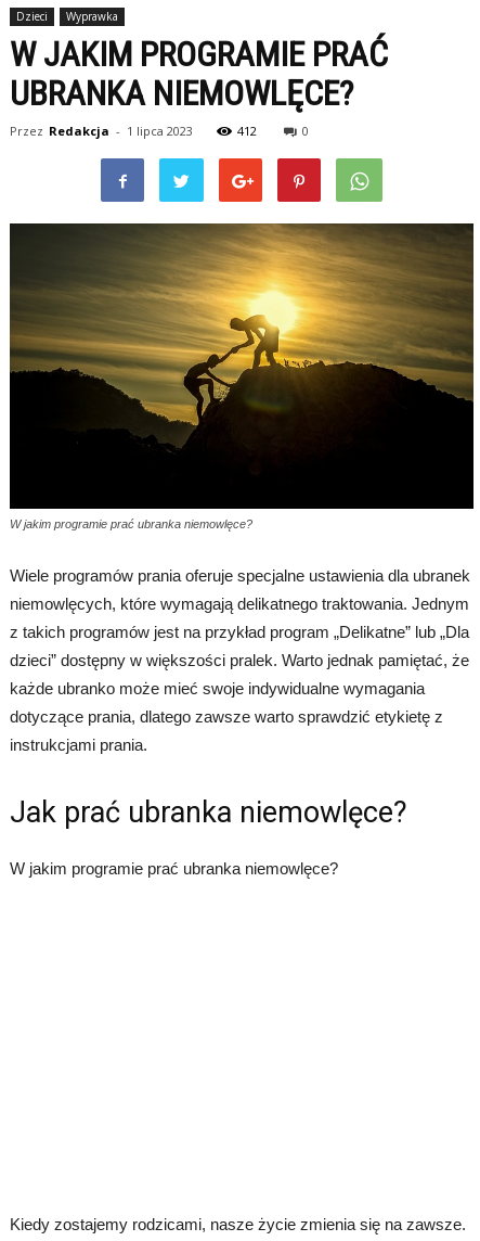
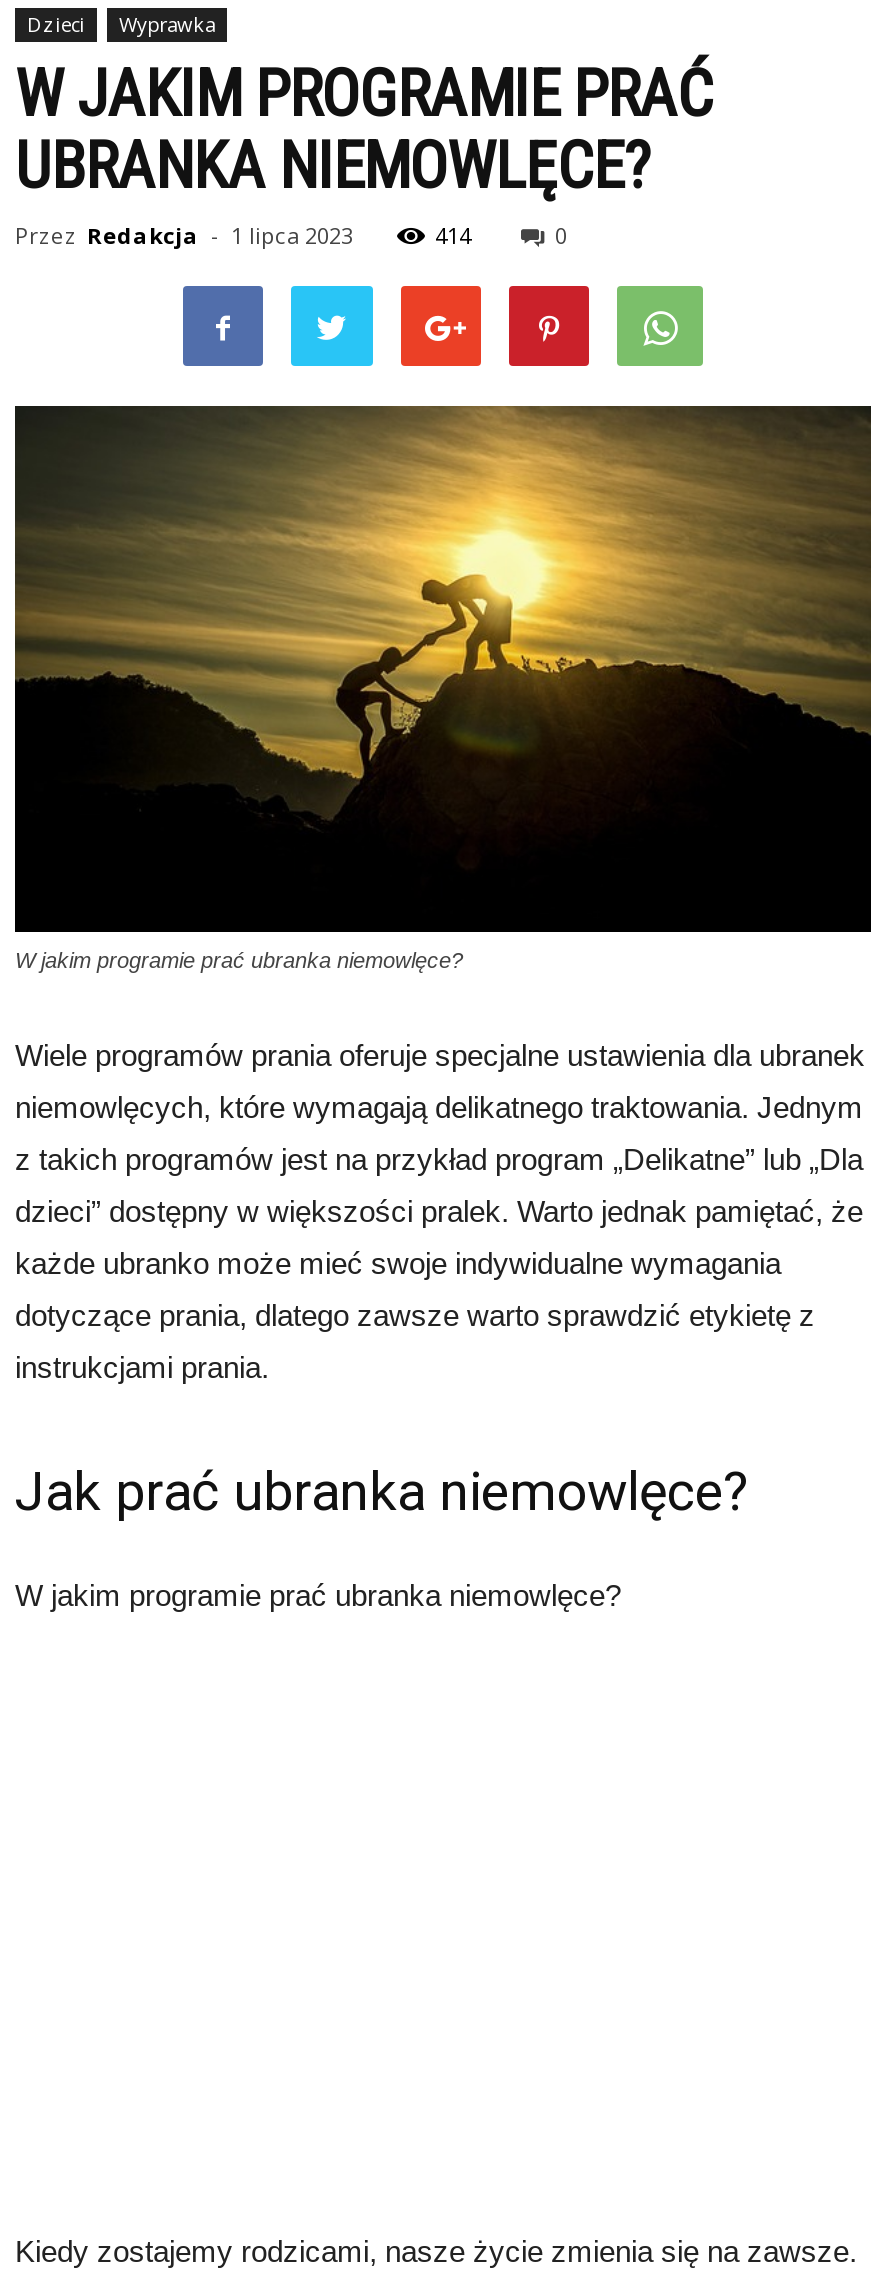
- 412
+ 414
